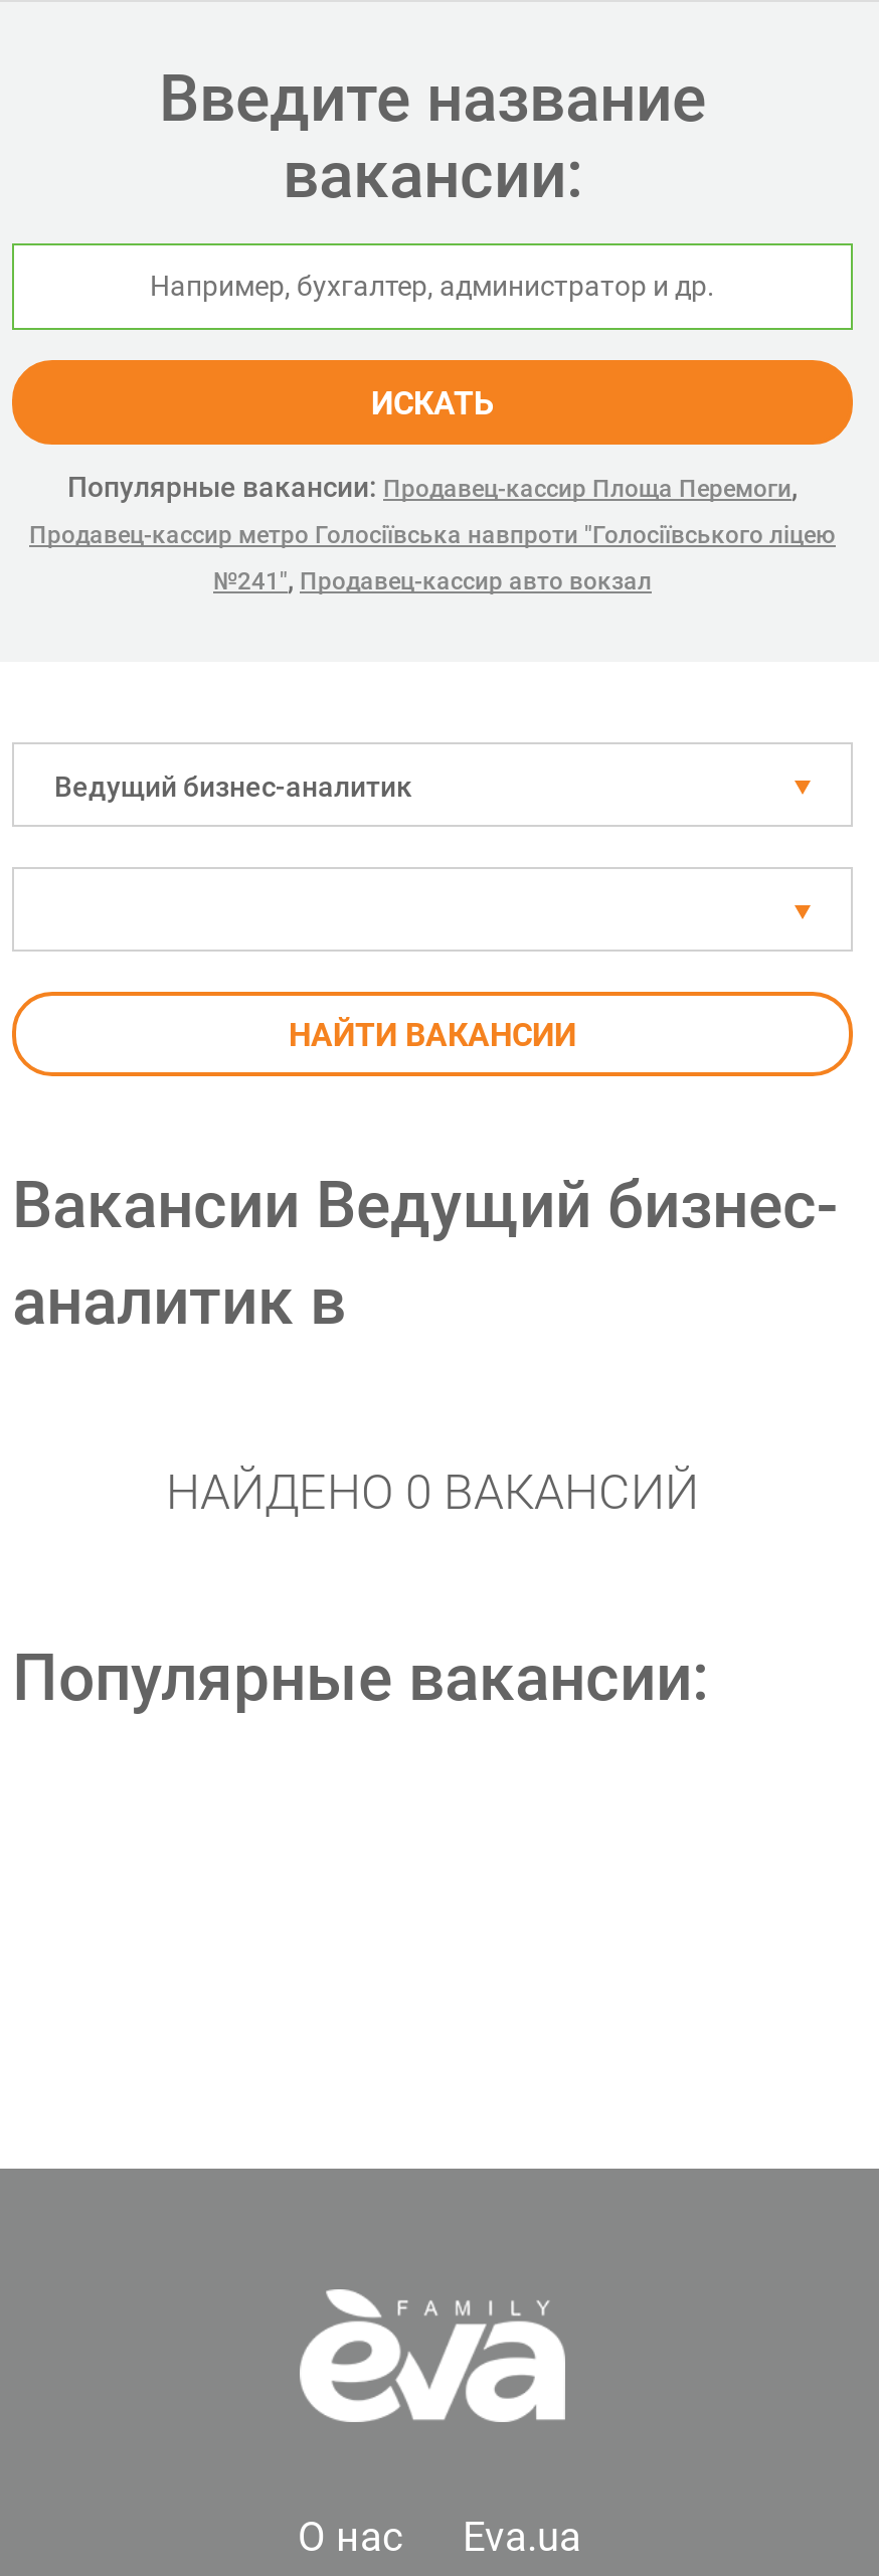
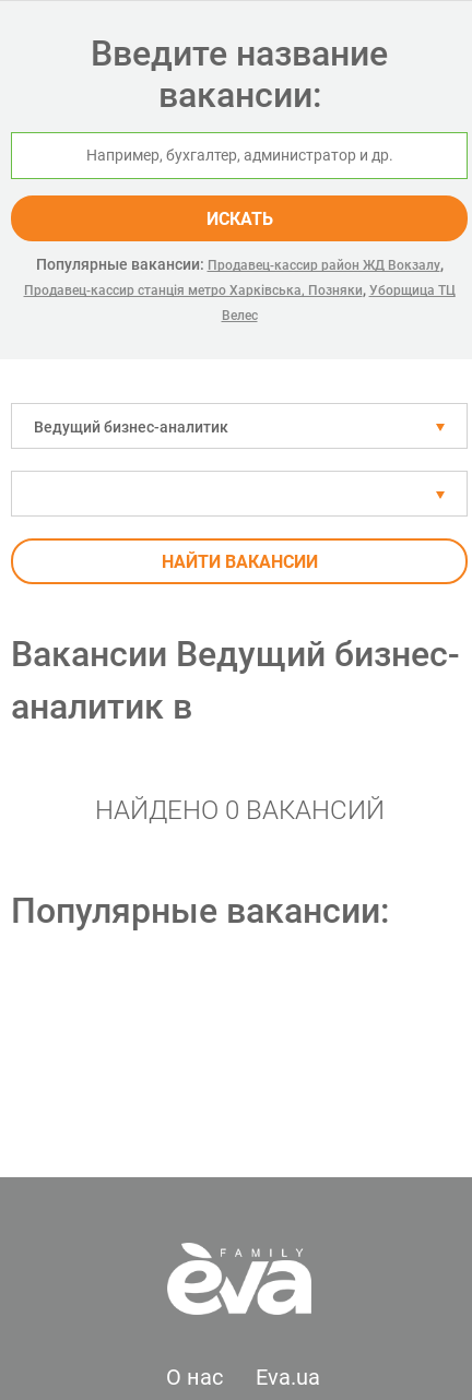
- Популярные вакансии: Продавец-кассир Площа Перемоги,
+ Популярные вакансии: Продавец-кассир район ЖД Вокзалу,
+ Продавец-кассир станція метро Харківська, Позняки, Уборщица ТЦ

- Продавец-кассир метро Голосіївська навпроти "Голосіївського ліцею
- №241", Продавец-кассир авто вокзал
+ Велес
